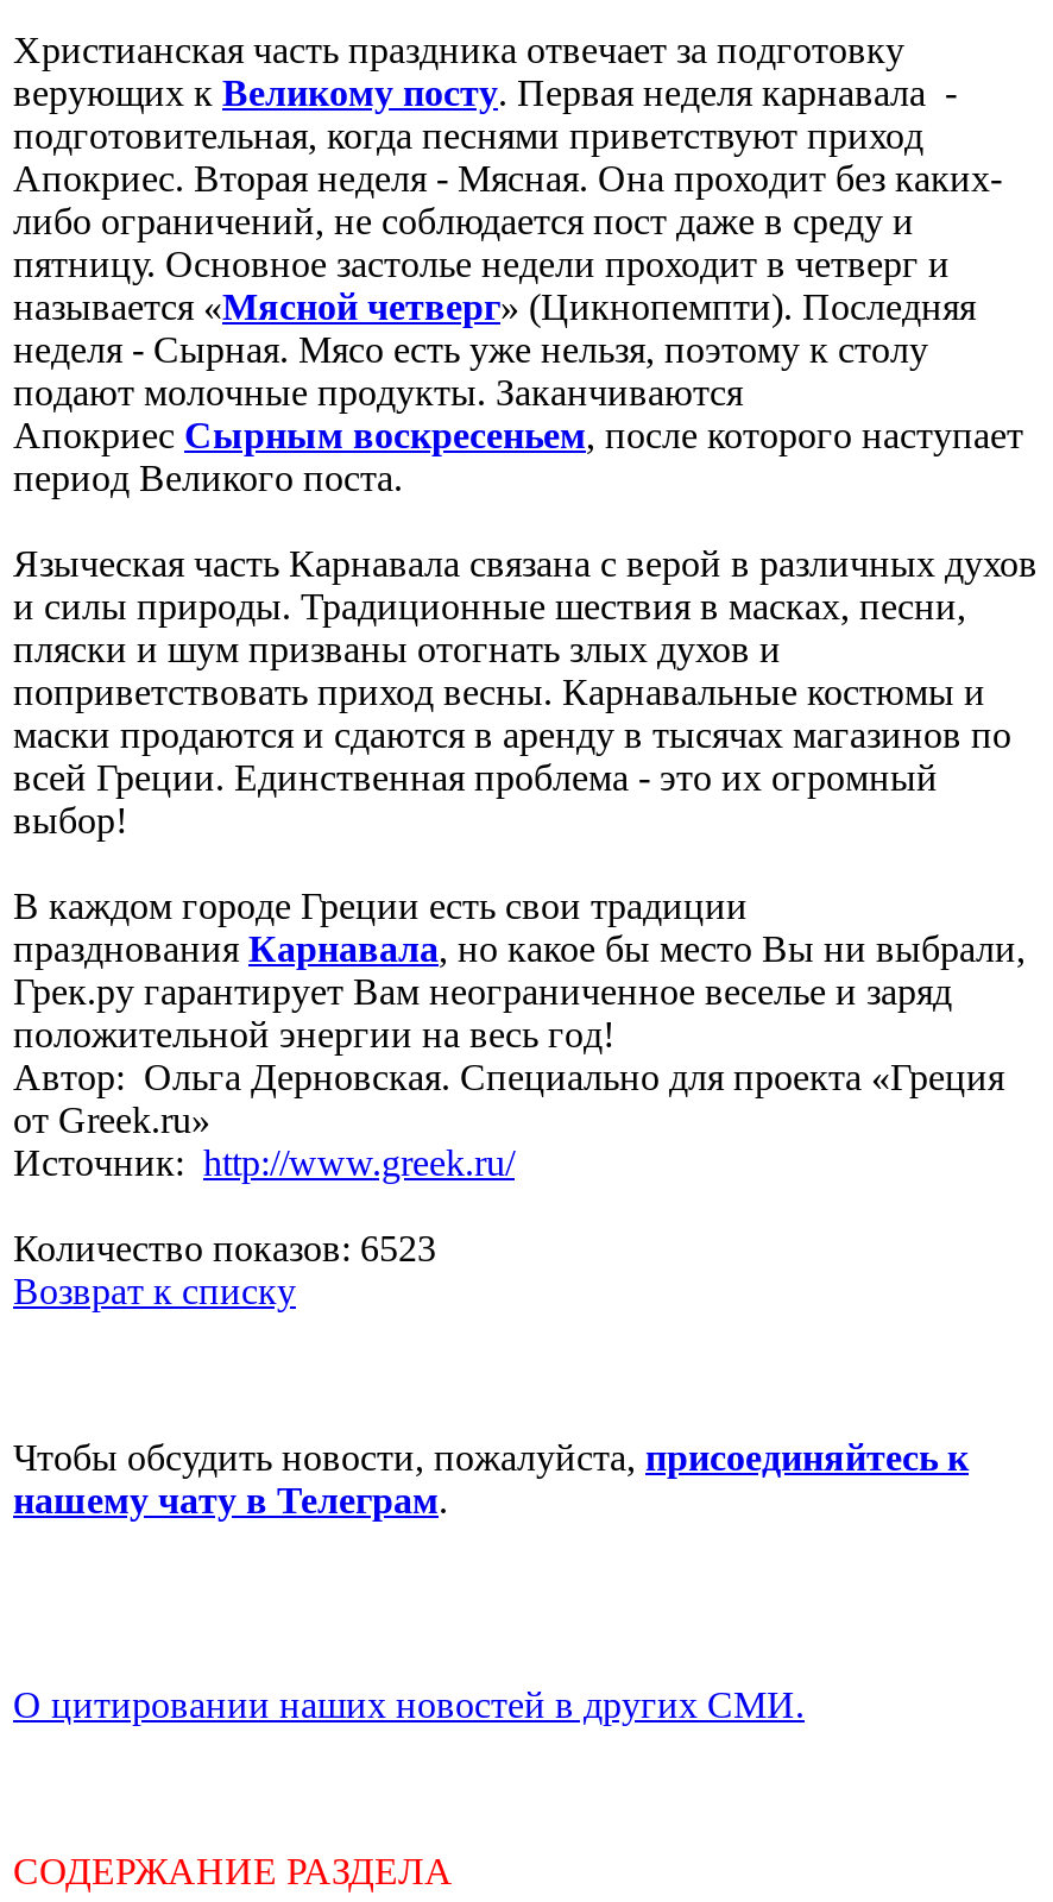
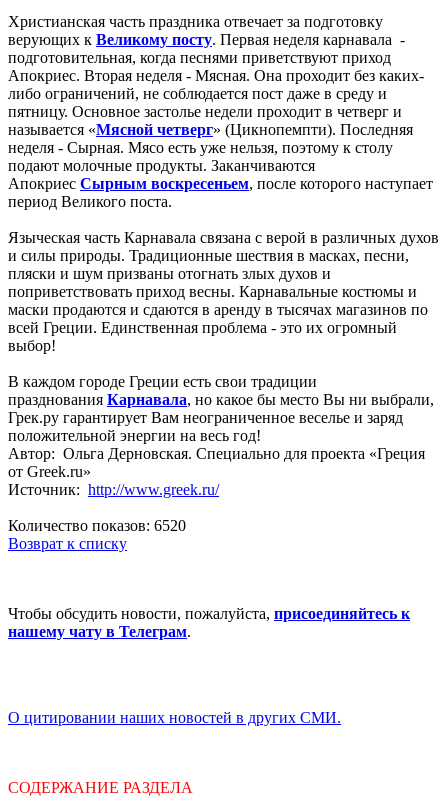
- Количество показов: 6523
+ Количество показов: 6520
